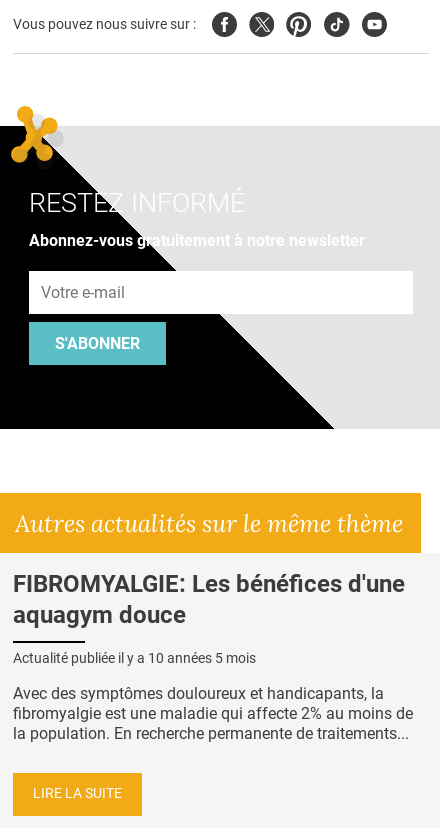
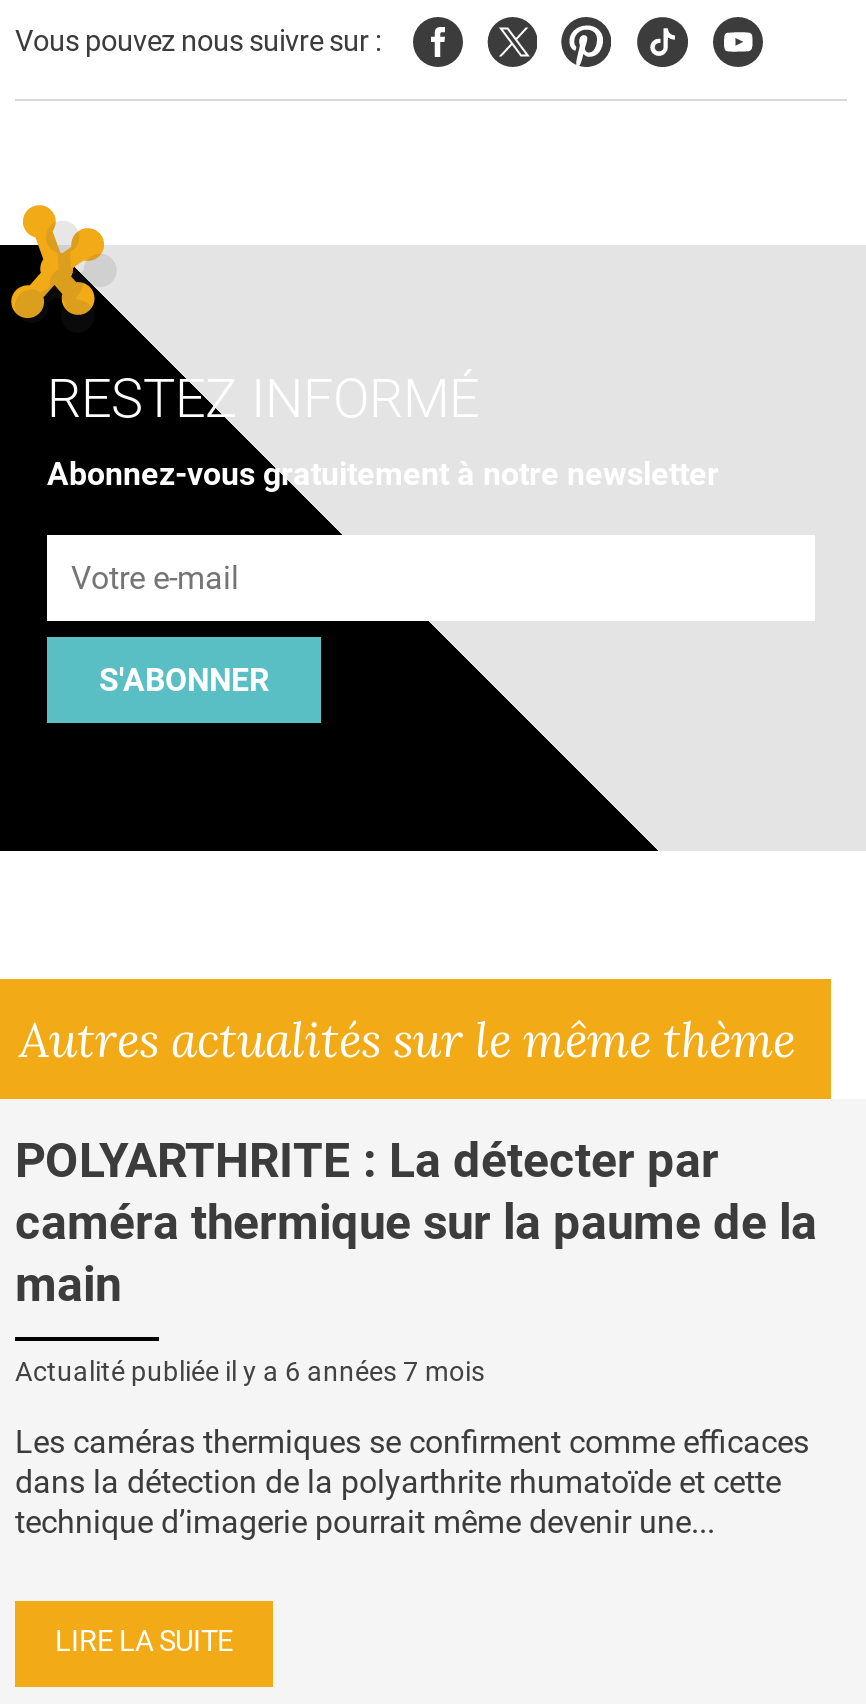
- FIBROMYALGIE: Les bénéfices d'une
- aquagym douce
+ POLYARTHRITE : La détecter par
+ caméra thermique sur la paume de la
+ main

- Actualité publiée il y a 10 années 5 mois
+ Actualité publiée il y a 6 années 7 mois

- Avec des symptômes douloureux et handicapants, la
- fibromyalgie est une maladie qui affecte 2% au moins de
- la population. En recherche permanente de traitements...
+ Les caméras thermiques se confirment comme efficaces
+ dans la détection de la polyarthrite rhumatoïde et cette
+ technique d’imagerie pourrait même devenir une...
